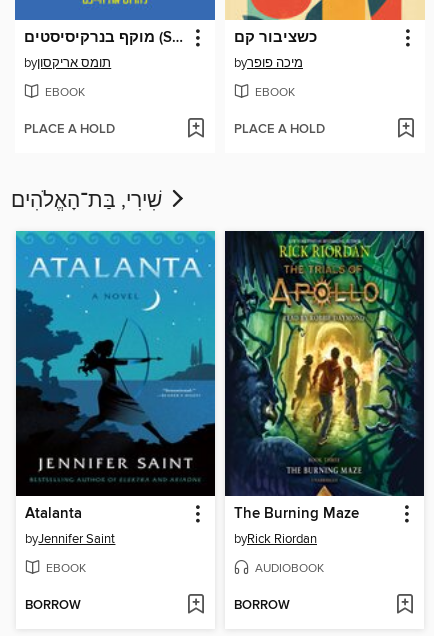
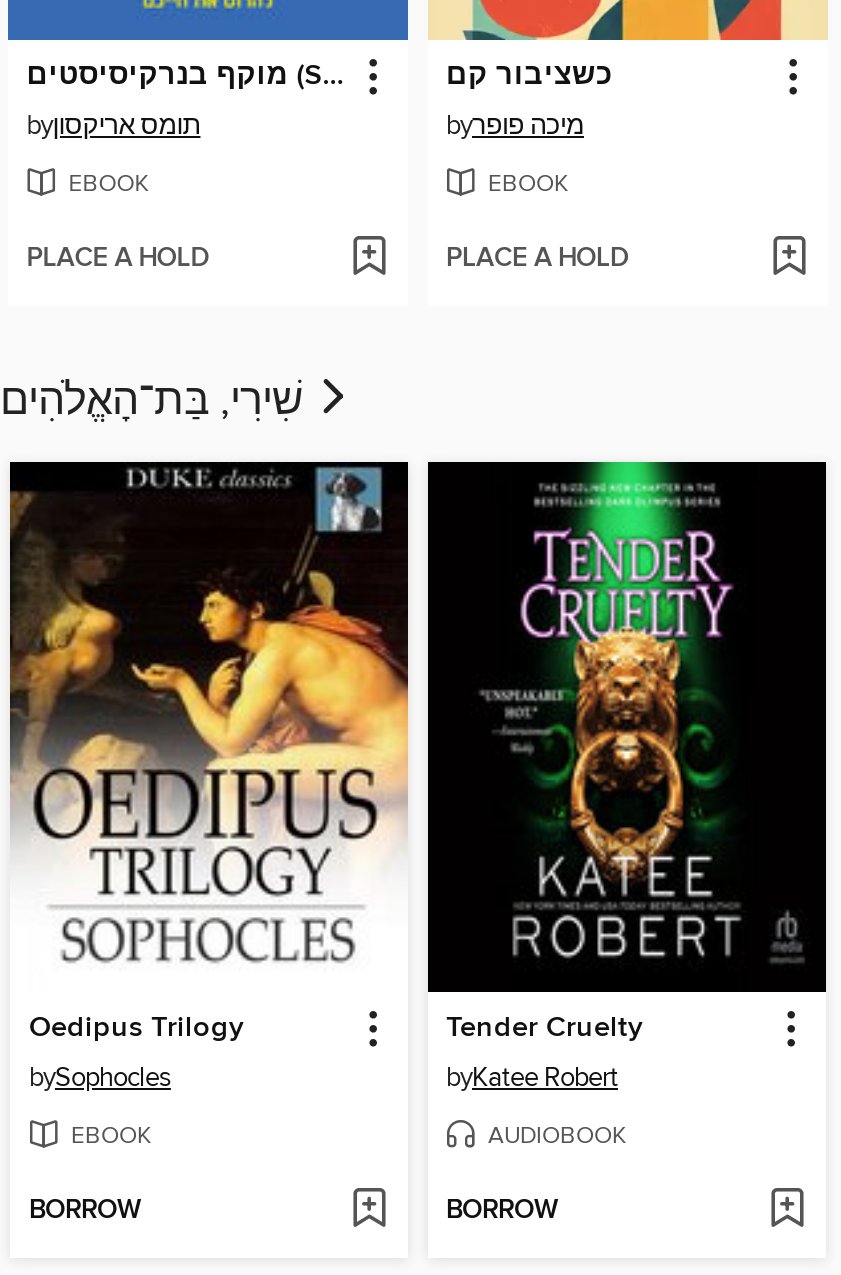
- [image]
- Atalanta
- byJennifer Saint
+ [image]
+ Oedipus Trilogy
+ bySophocles

- [image]
- The Burning Maze
- byRick Riordan
+ [image]
+ Tender Cruelty
+ byKatee Robert
